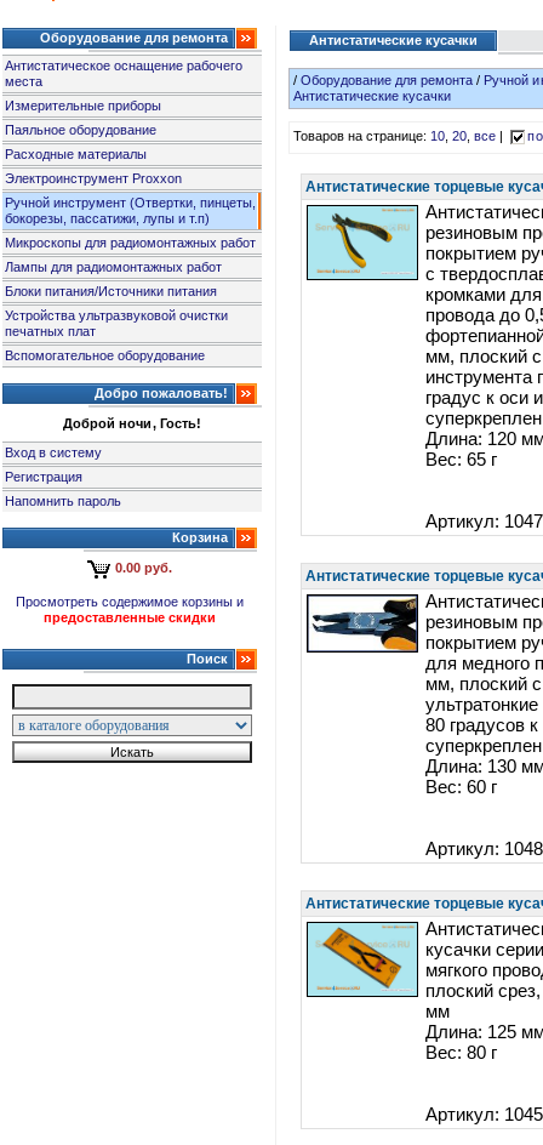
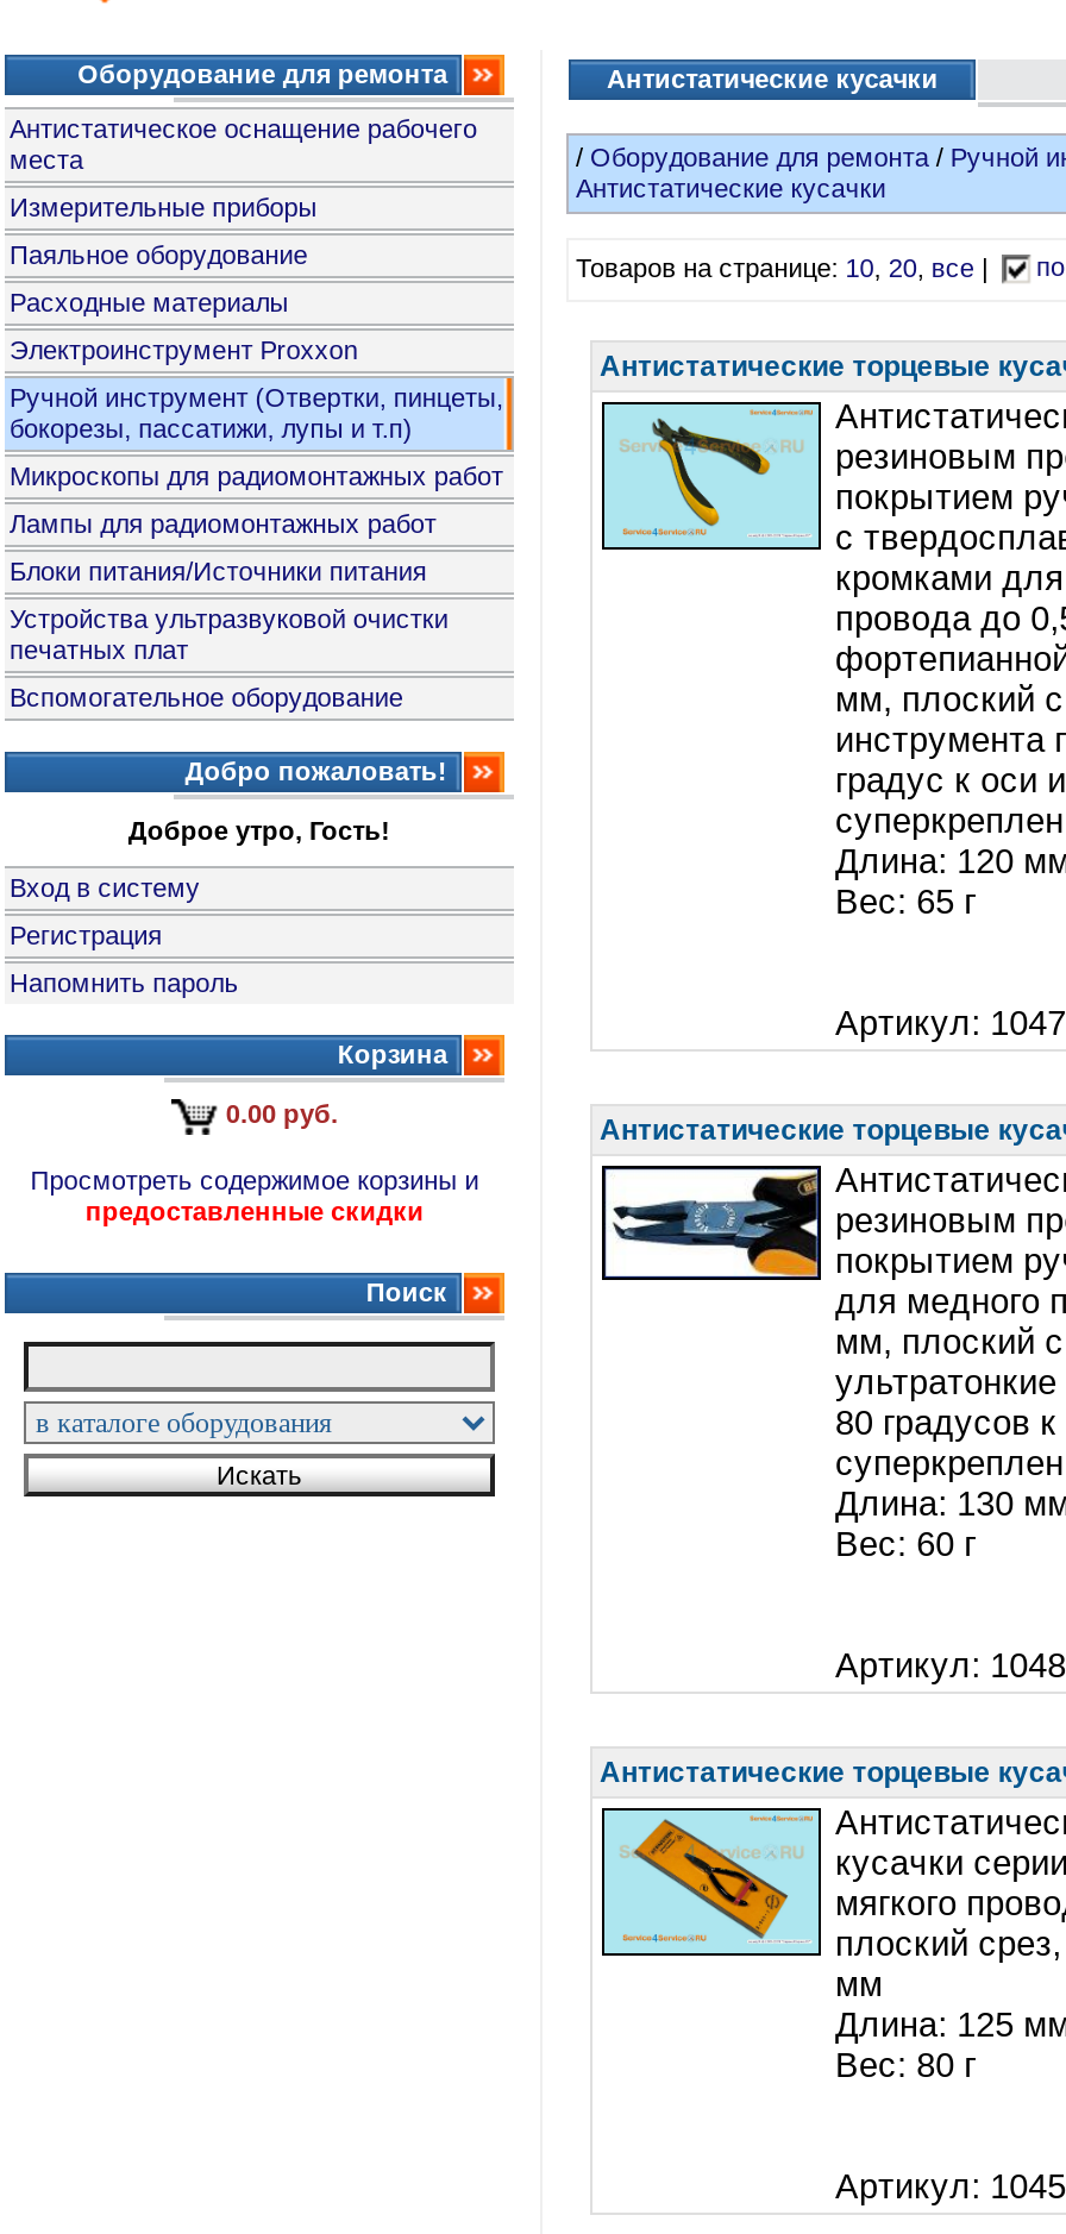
- Доброй ночи, Гость!
+ Доброе утро, Гость!
